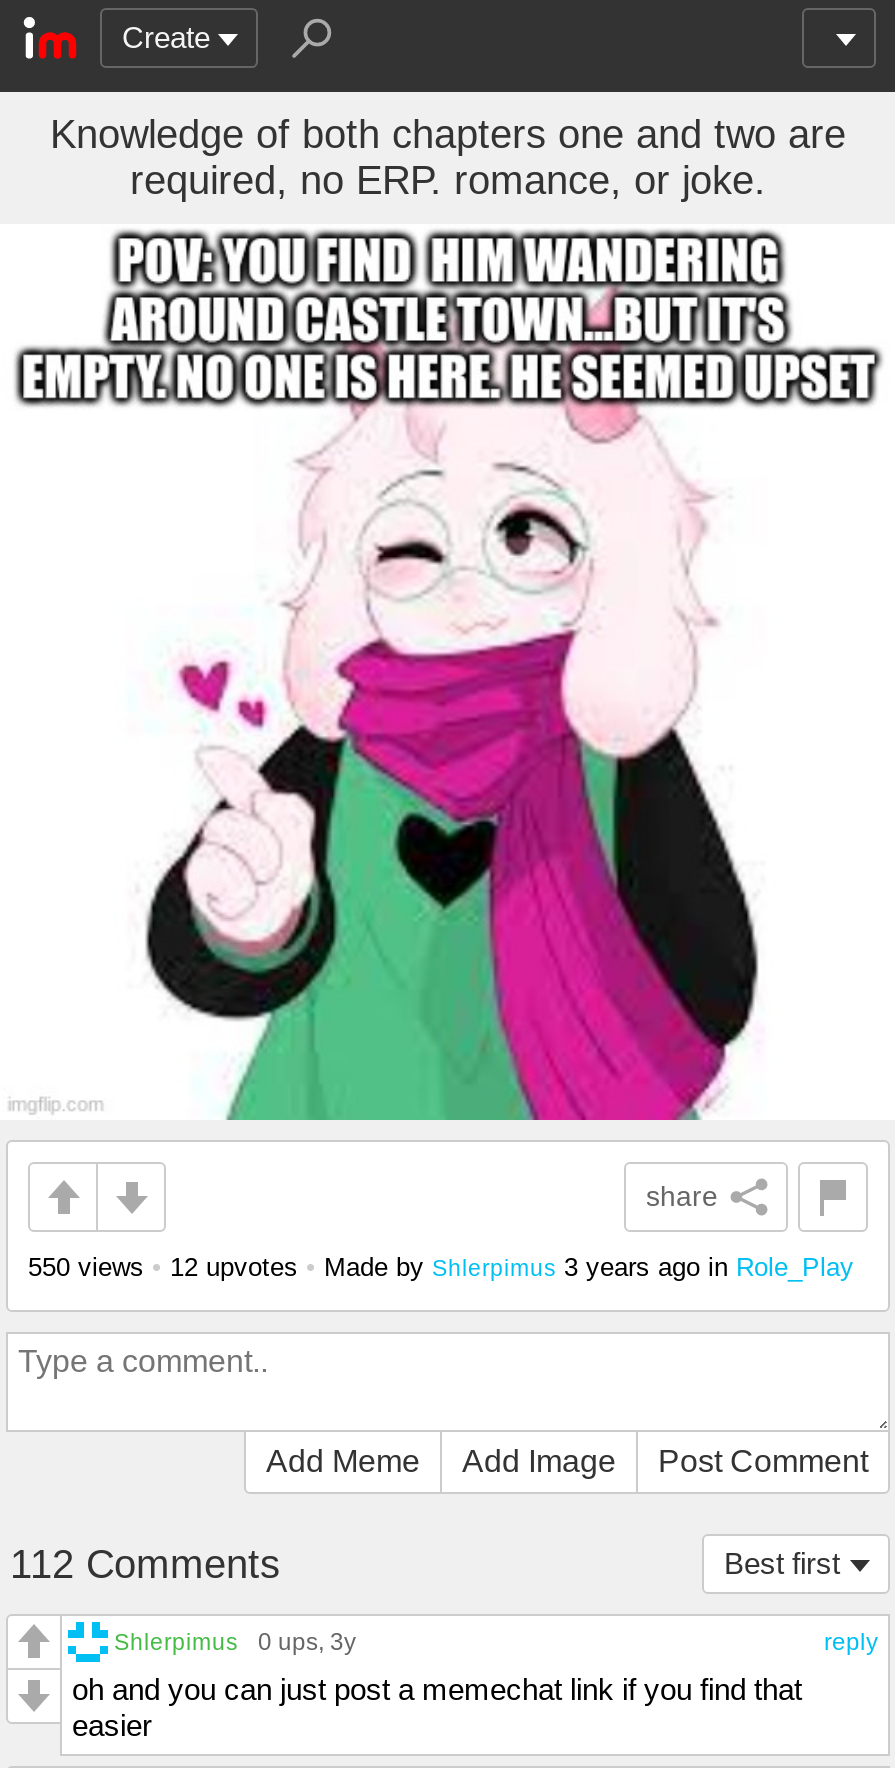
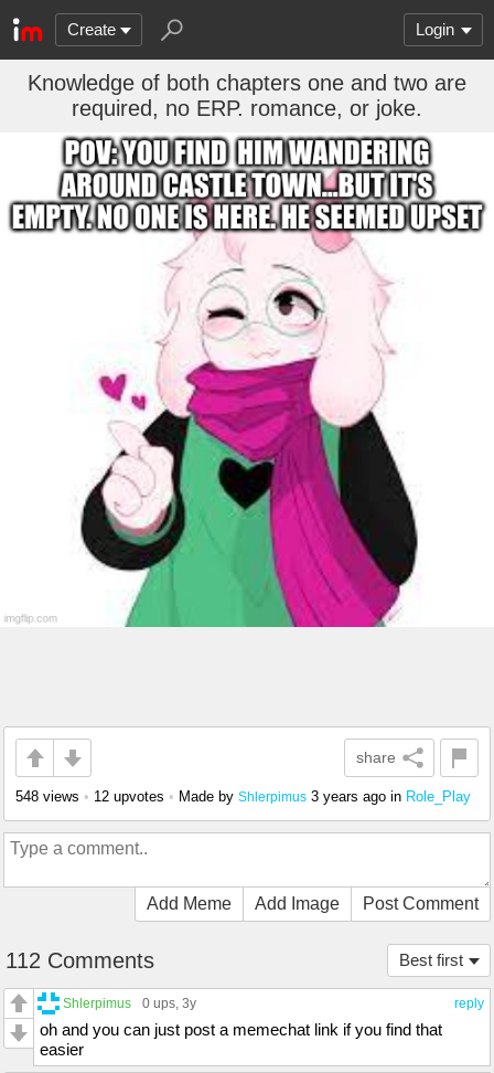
+ Login

- 550 views • 12 upvotes • Made by Shlerpimus 3 years ago in Role_Play
+ 548 views • 12 upvotes • Made by Shlerpimus 3 years ago in Role_Play
